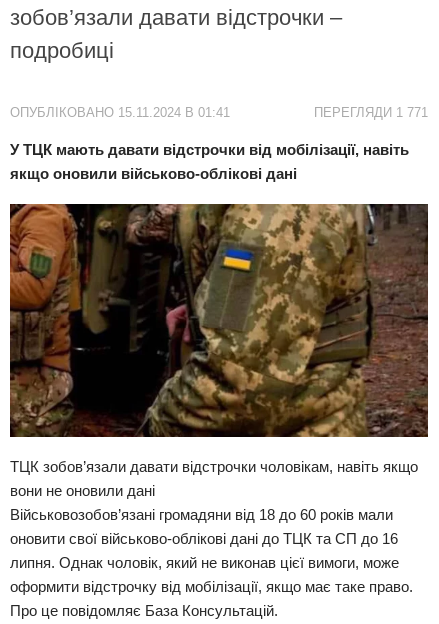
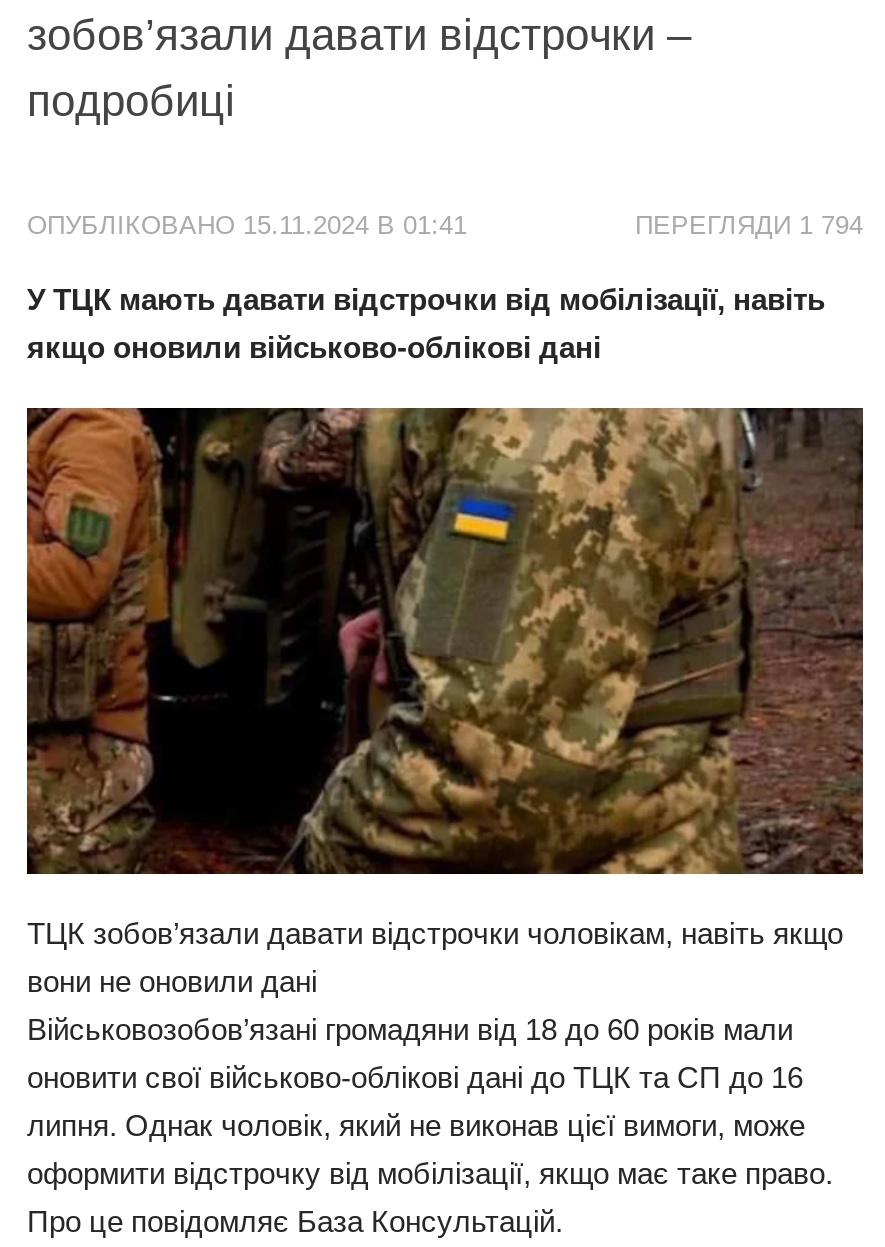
- ПЕРЕГЛЯДИ 1 771
+ ПЕРЕГЛЯДИ 1 794
